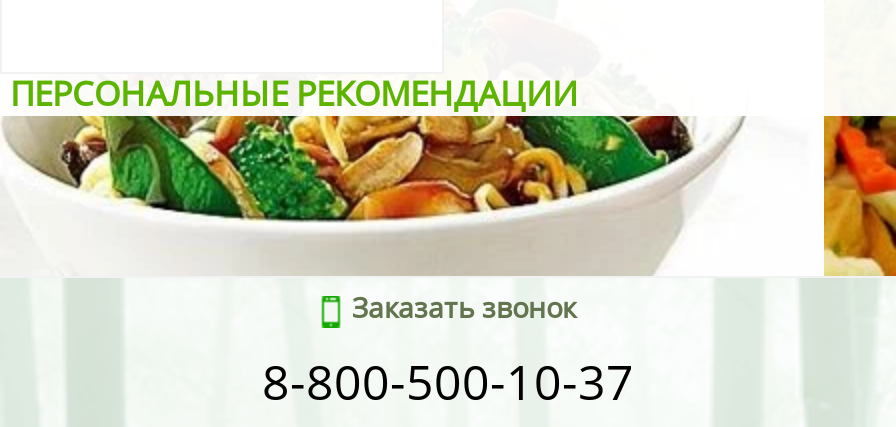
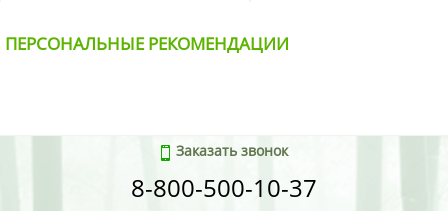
- [image]

- [image]
